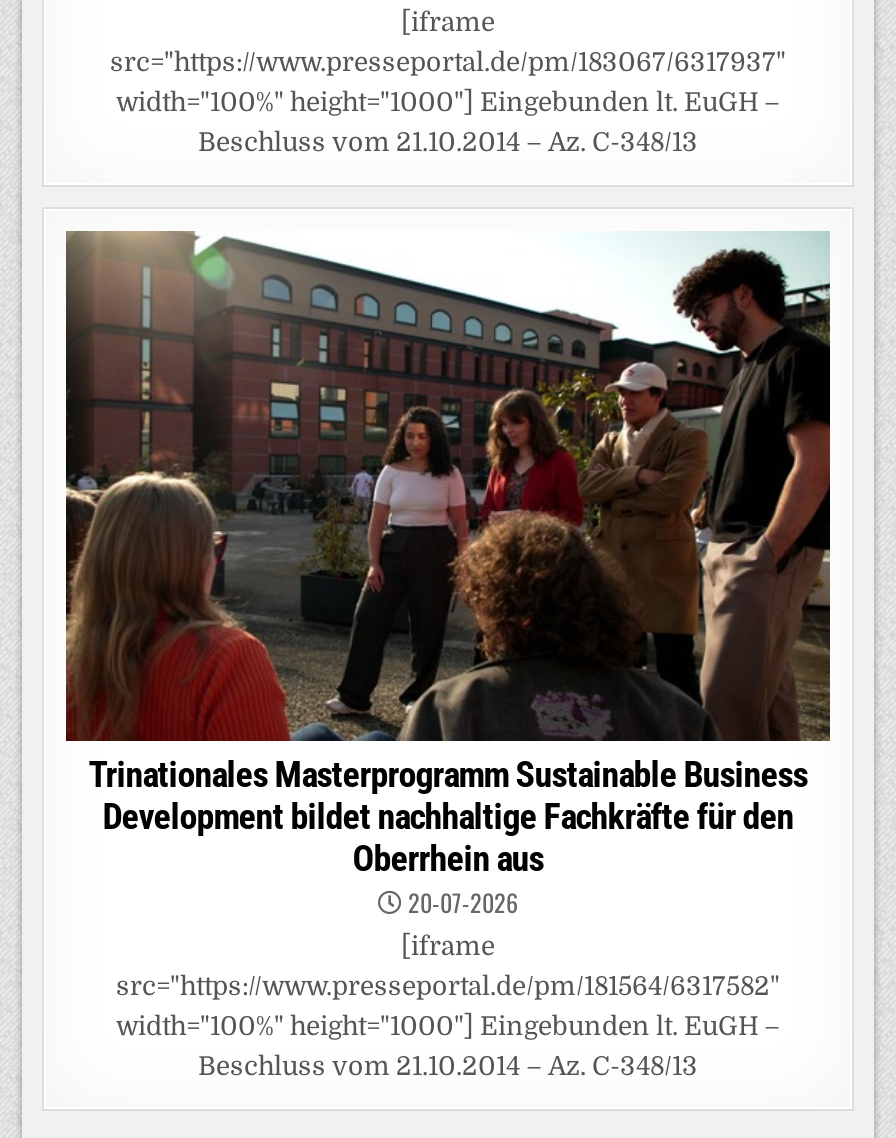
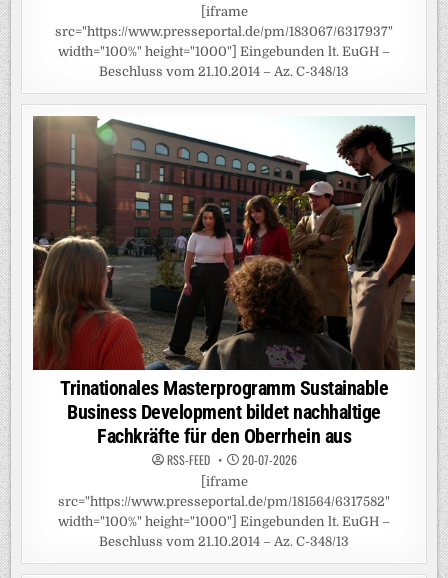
- Trinationales Masterprogramm Sustainable Business
- Development bildet nachhaltige Fachkräfte für den
- Oberrhein aus
+ Trinationales Masterprogramm Sustainable
+ Business Development bildet nachhaltige
+ Fachkräfte für den Oberrhein aus
+ RSS-FEED
